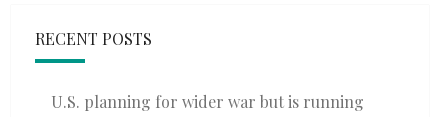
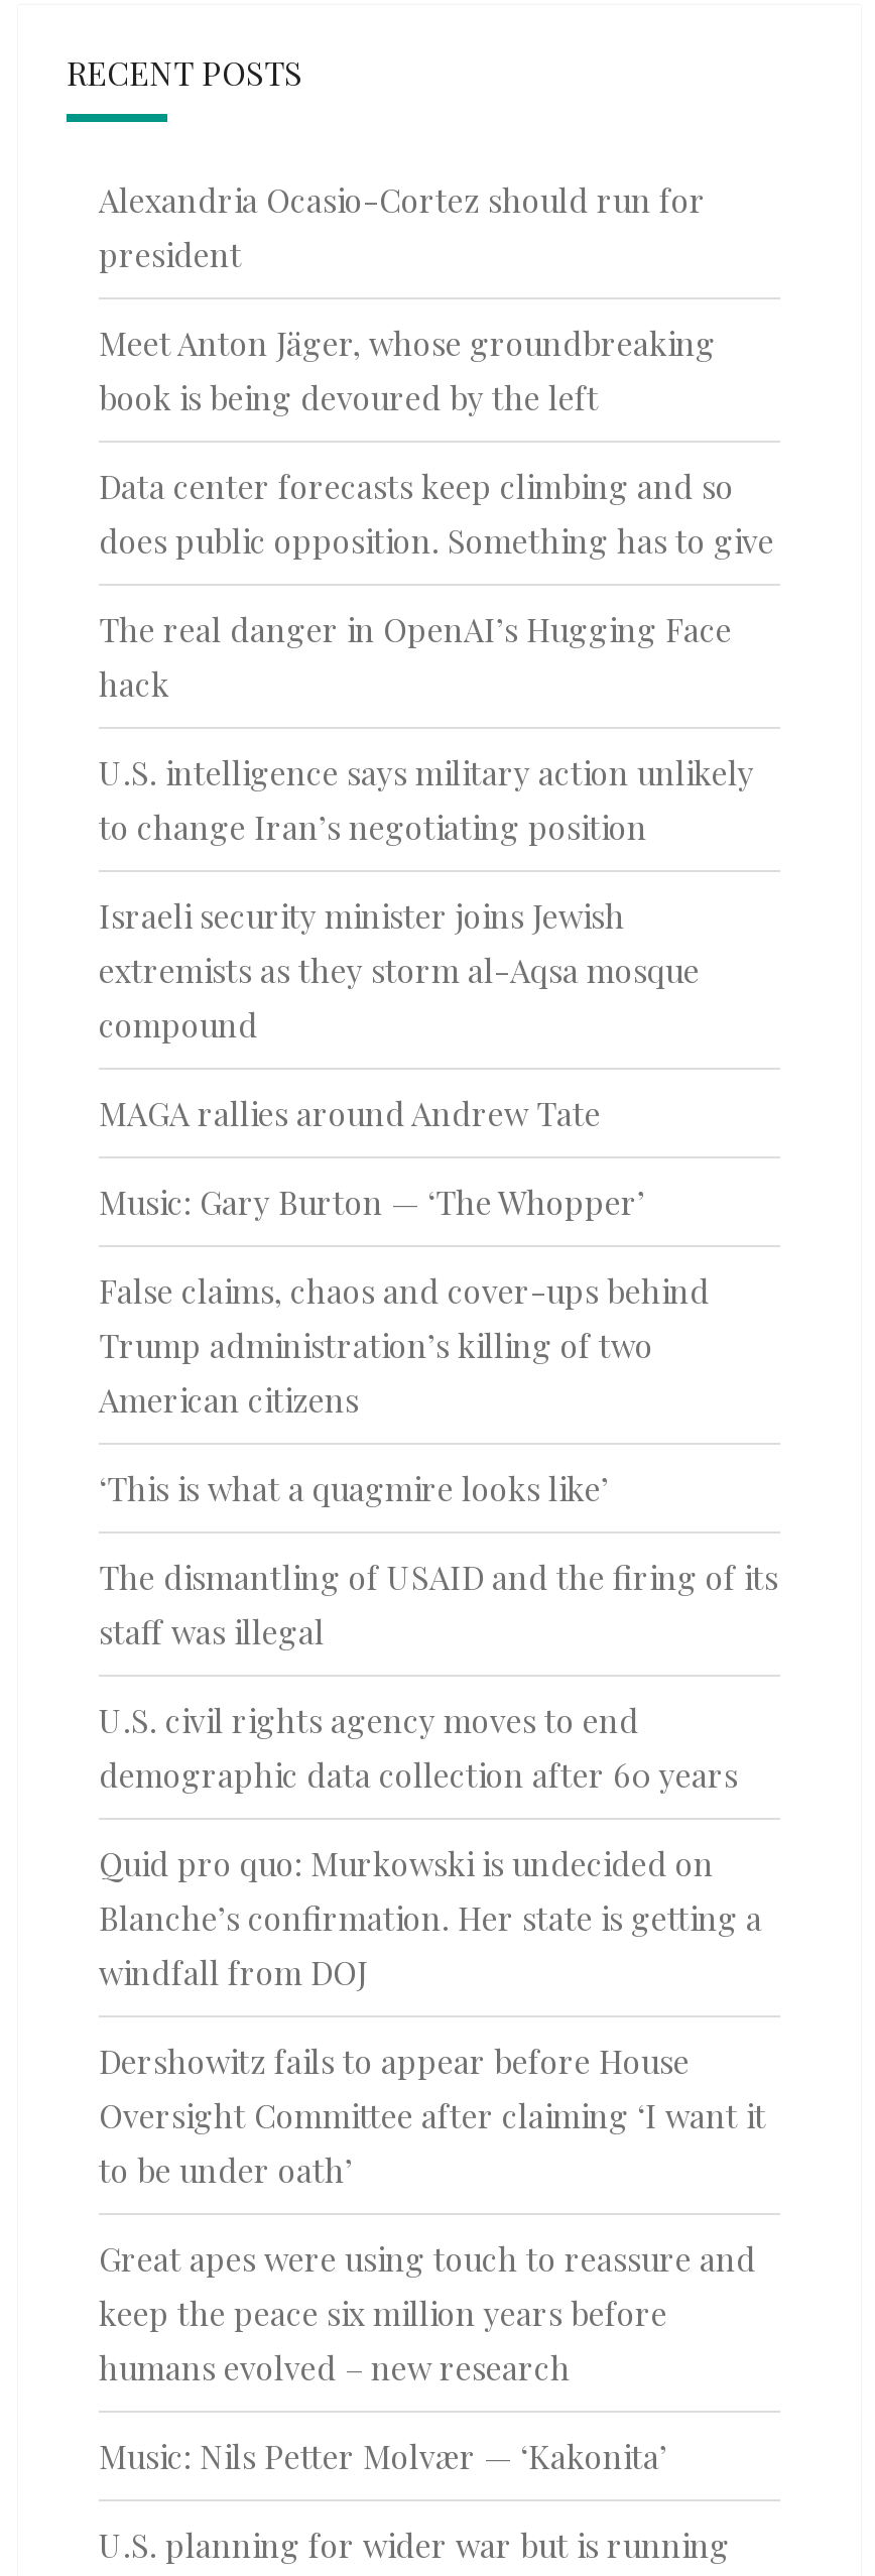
+ Alexandria Ocasio-Cortez should run for
+ president
+ Meet Anton Jäger, whose groundbreaking
+ book is being devoured by the left
+ Data center forecasts keep climbing and so
+ does public opposition. Something has to give
+ The real danger in OpenAI’s Hugging Face
+ hack
+ U.S. intelligence says military action unlikely
+ to change Iran’s negotiating position
+ Israeli security minister joins Jewish
+ extremists as they storm al-Aqsa mosque
+ compound
+ MAGA rallies around Andrew Tate
+ Music: Gary Burton — ‘The Whopper’
+ False claims, chaos and cover-ups behind
+ Trump administration’s killing of two
+ American citizens
+ ‘This is what a quagmire looks like’
+ The dismantling of USAID and the firing of its
+ staff was illegal
+ U.S. civil rights agency moves to end
+ demographic data collection after 60 years
+ Quid pro quo: Murkowski is undecided on
+ Blanche’s confirmation. Her state is getting a
+ windfall from DOJ
+ Dershowitz fails to appear before House
+ Oversight Committee after claiming ‘I want it
+ to be under oath’
+ Great apes were using touch to reassure and
+ keep the peace six million years before
+ humans evolved – new research
+ Music: Nils Petter Molvær — ‘Kakonita’
